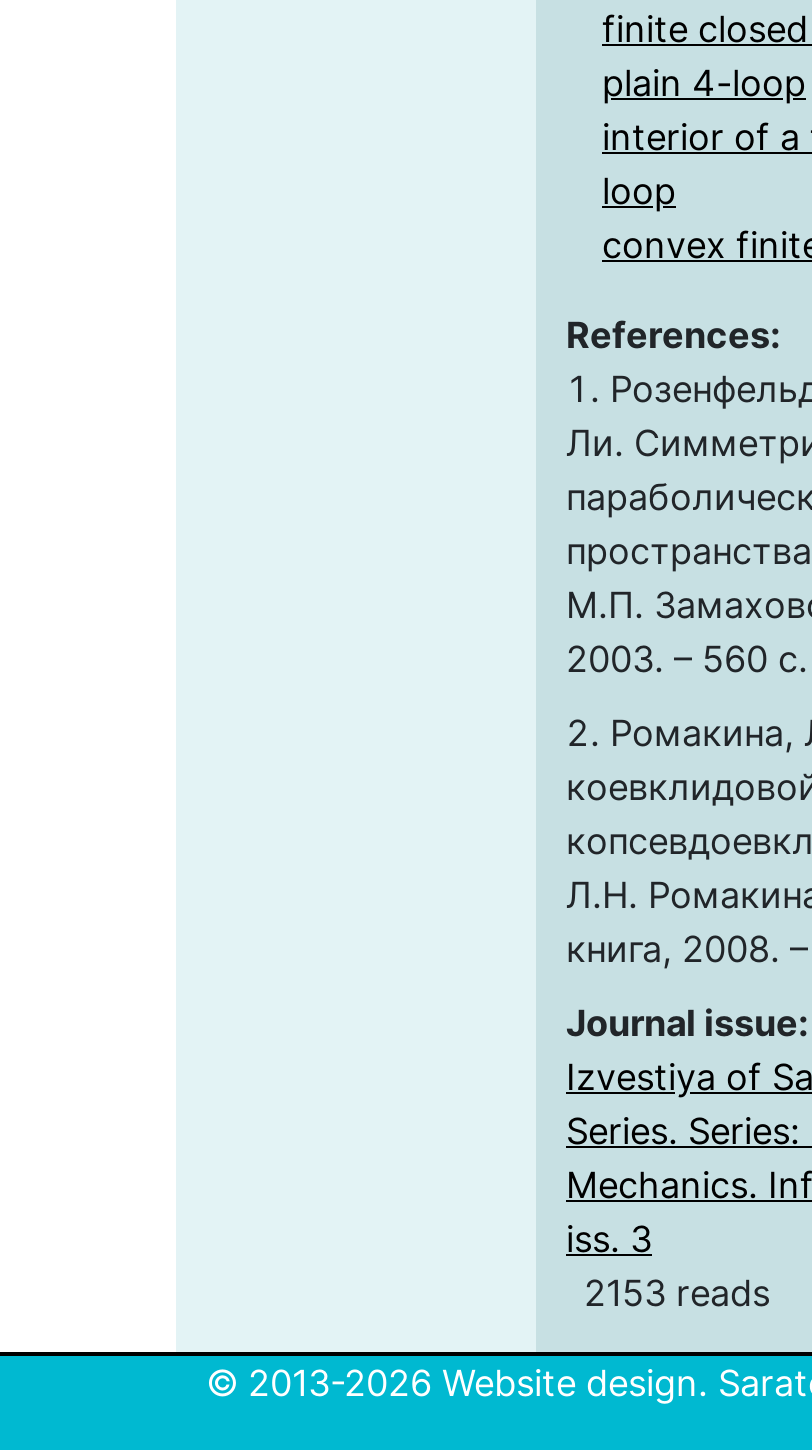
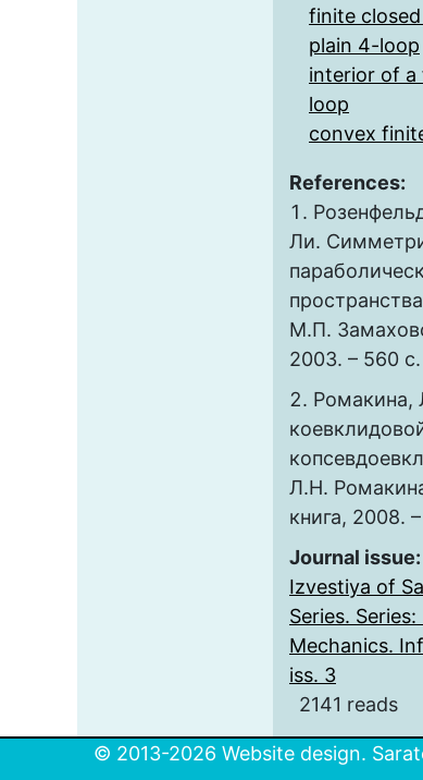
- 2153 reads
+ 2141 reads
